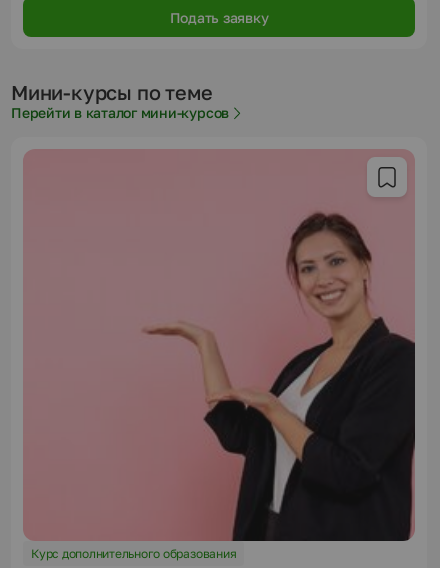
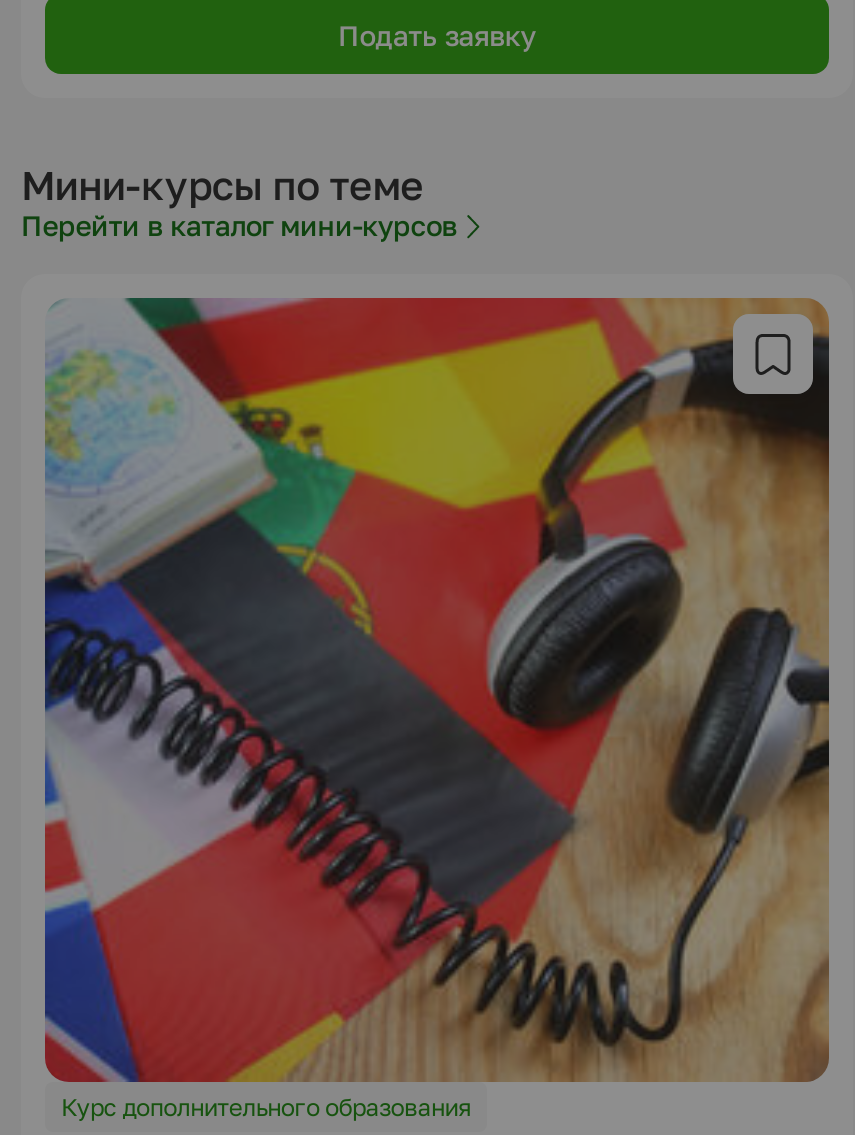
- [image]
+ [image]
